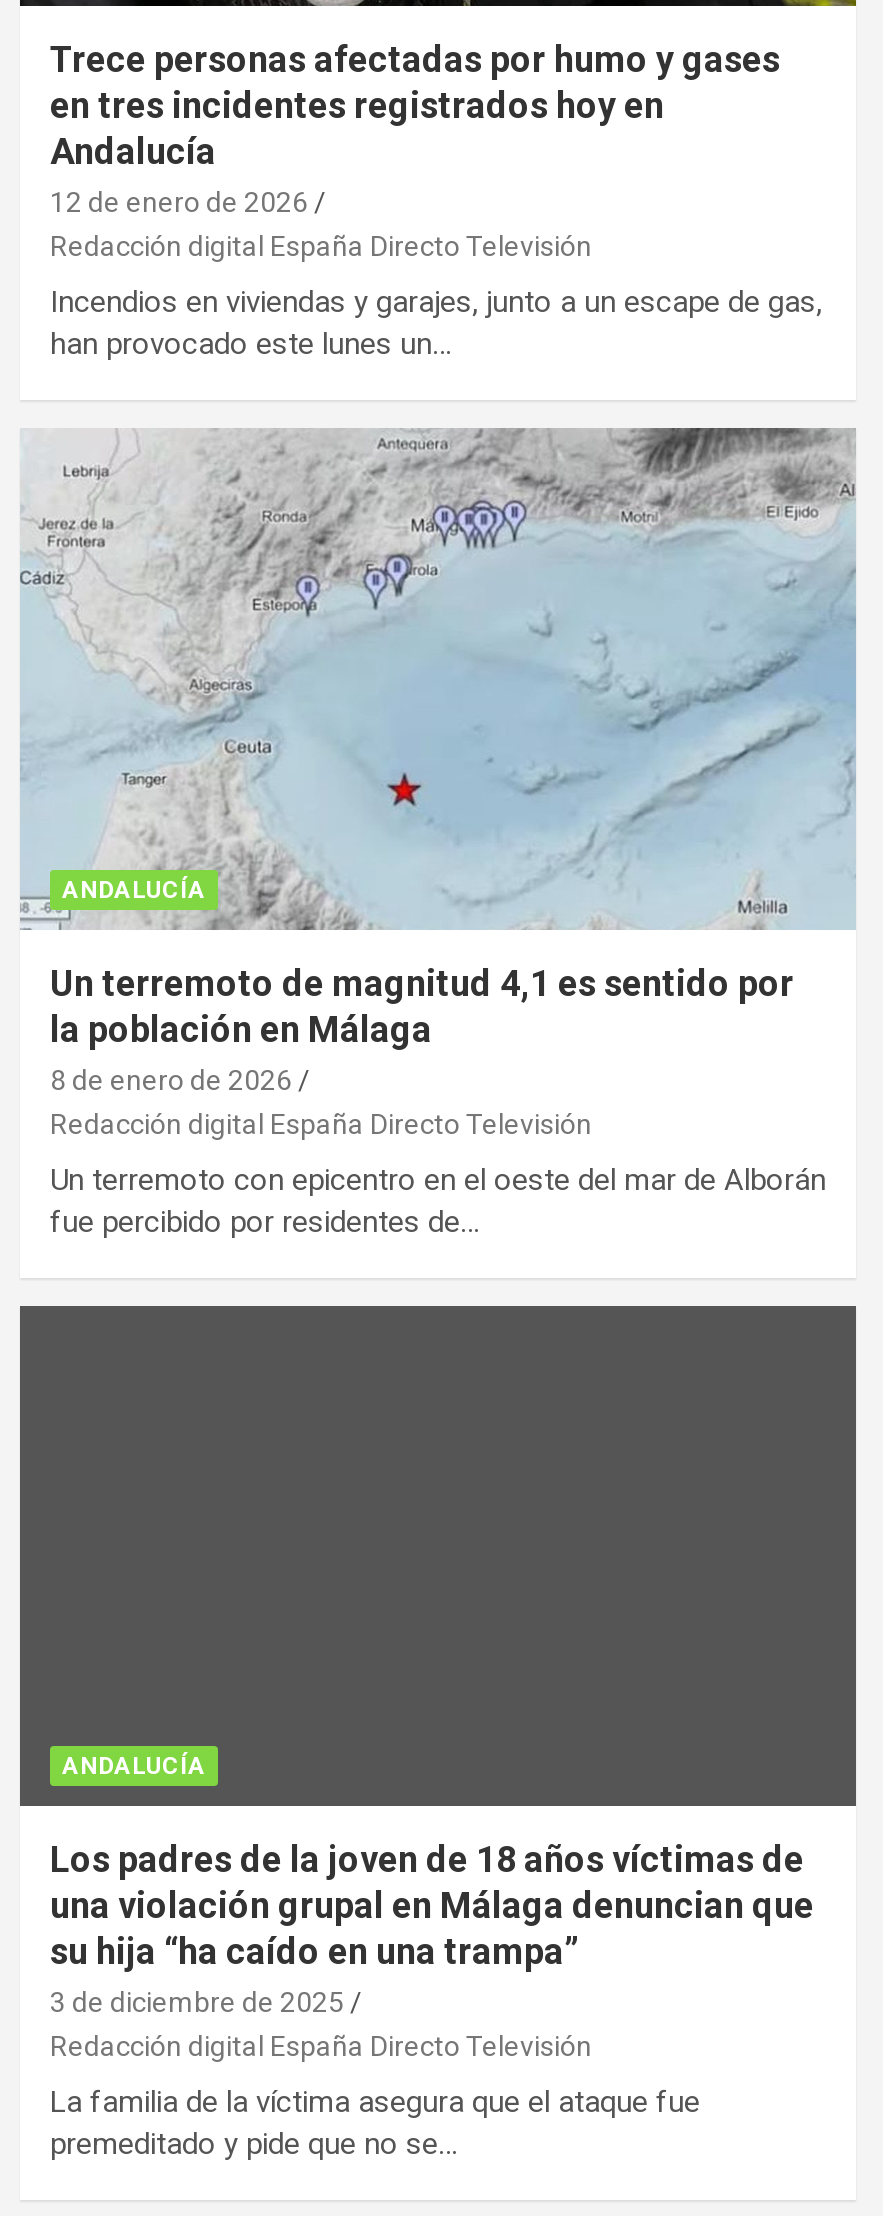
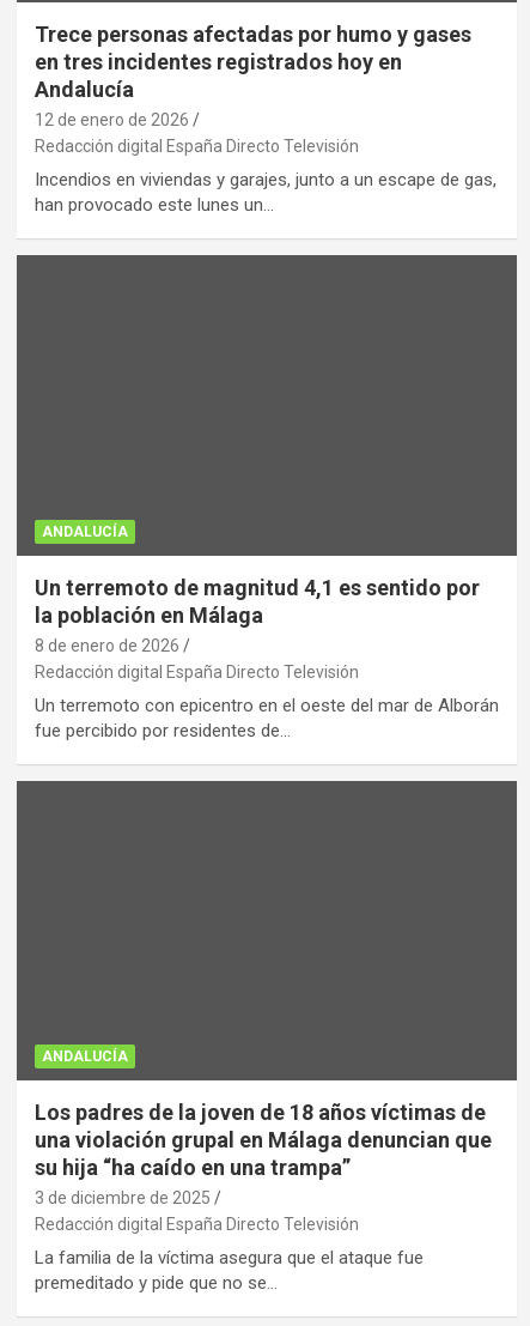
- [image]
